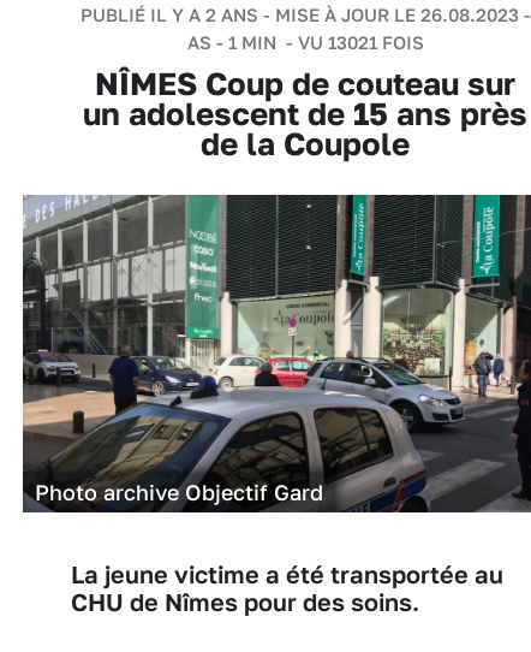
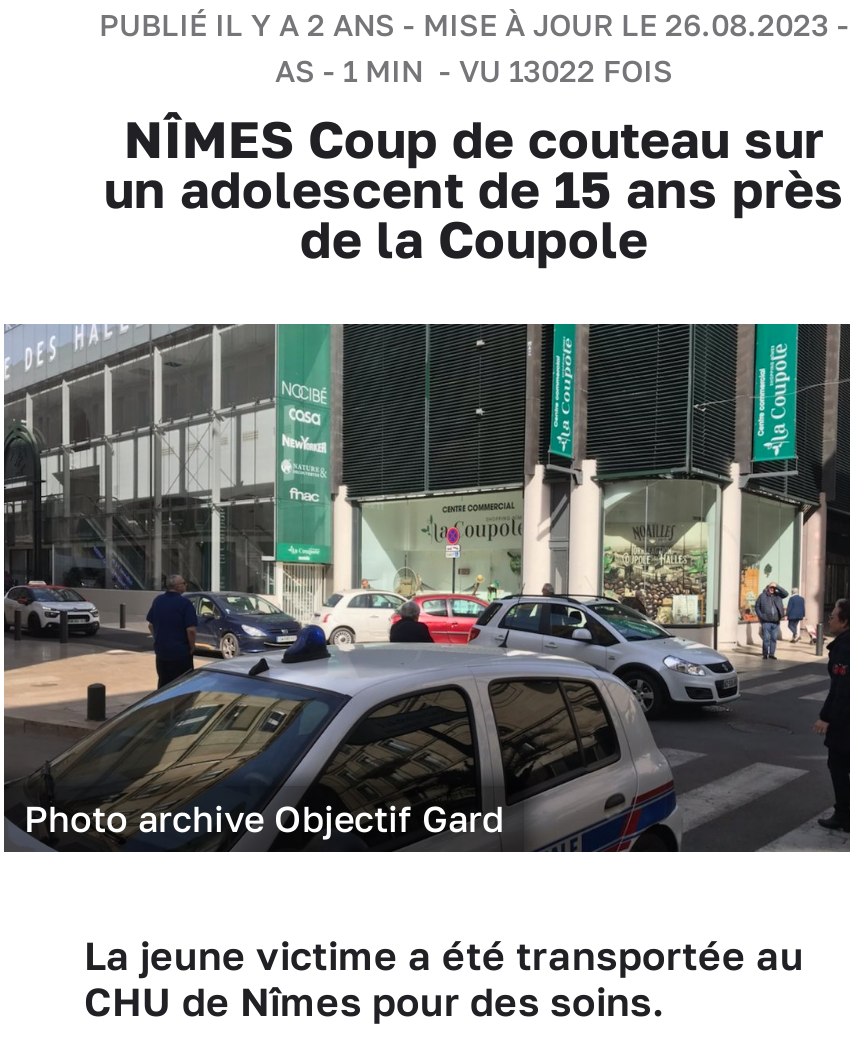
- AS - 1 MIN - VU 13021 FOIS
+ AS - 1 MIN - VU 13022 FOIS
